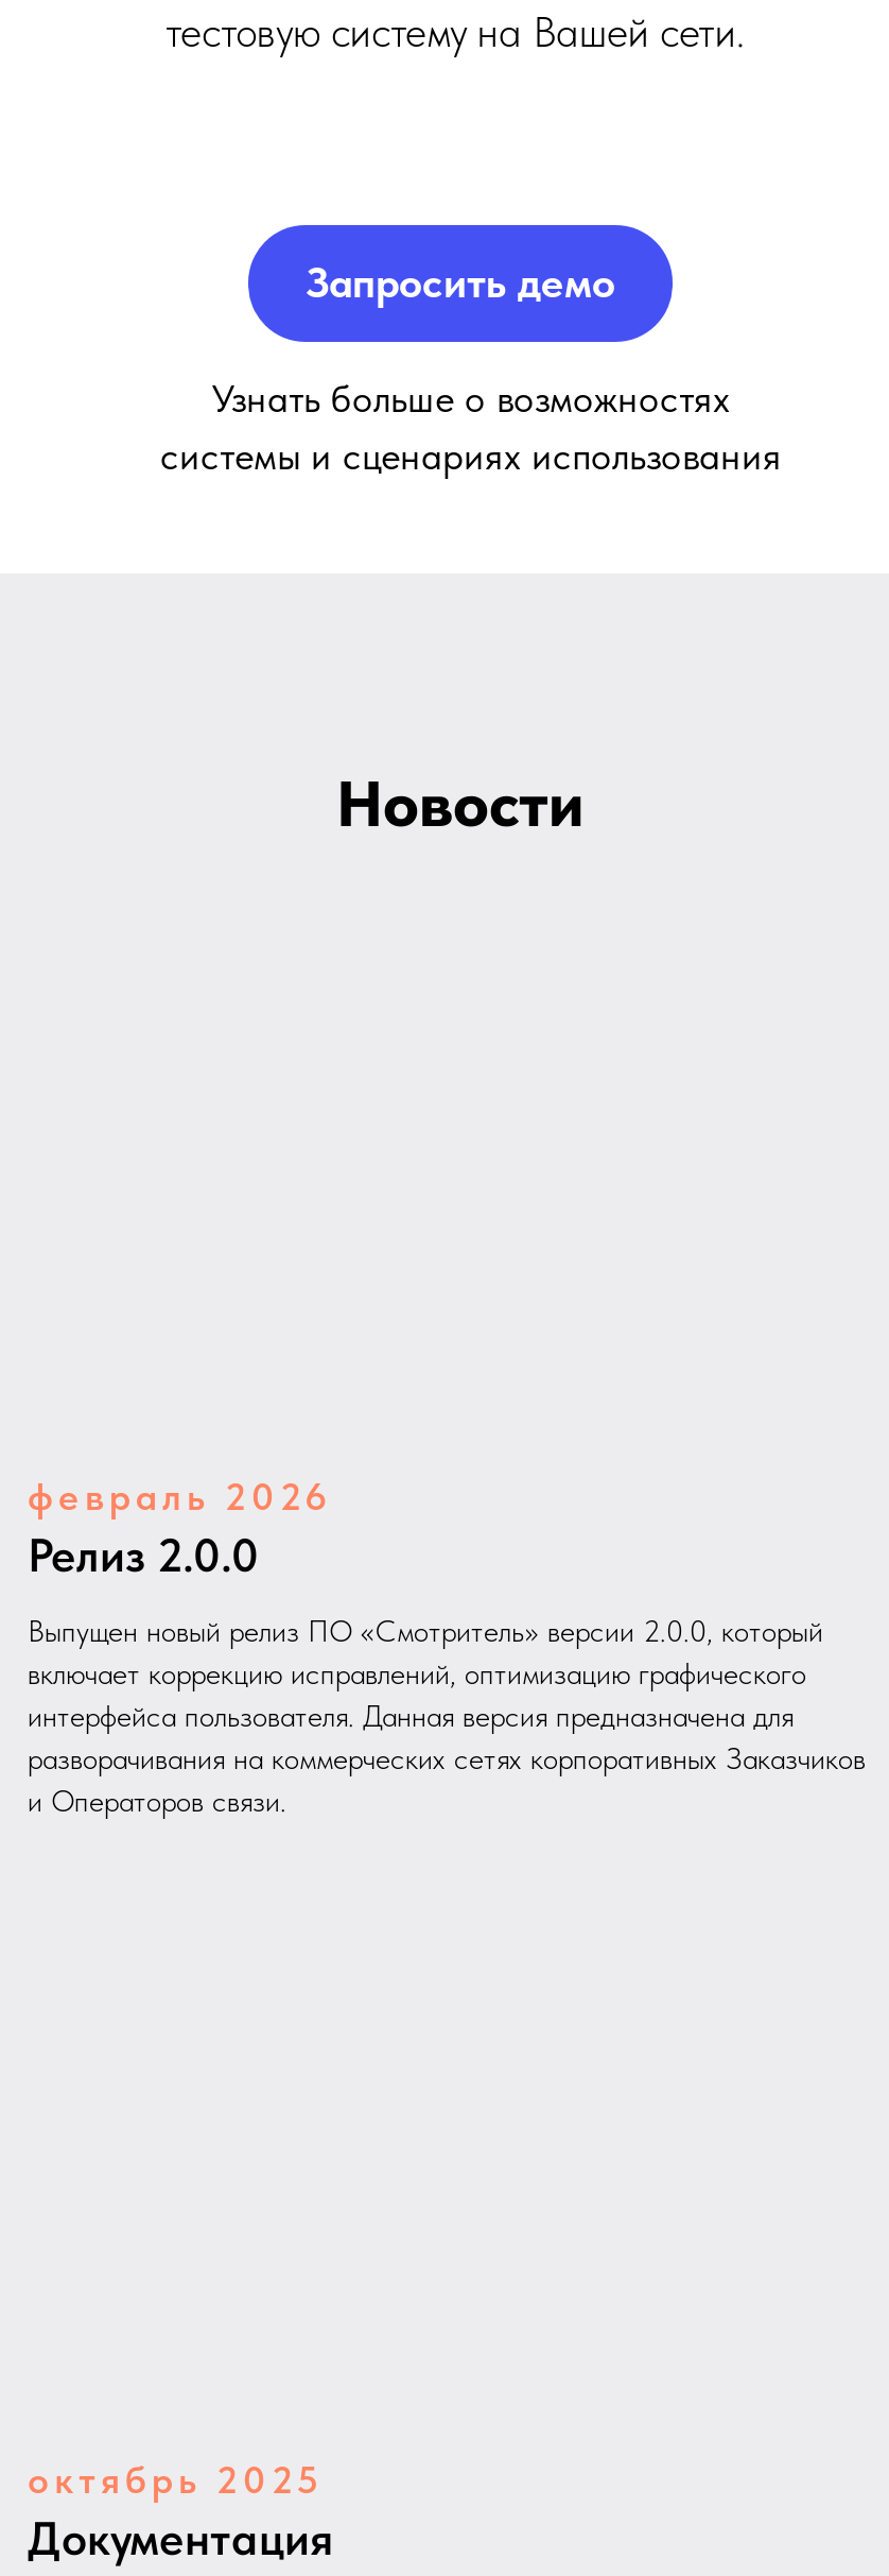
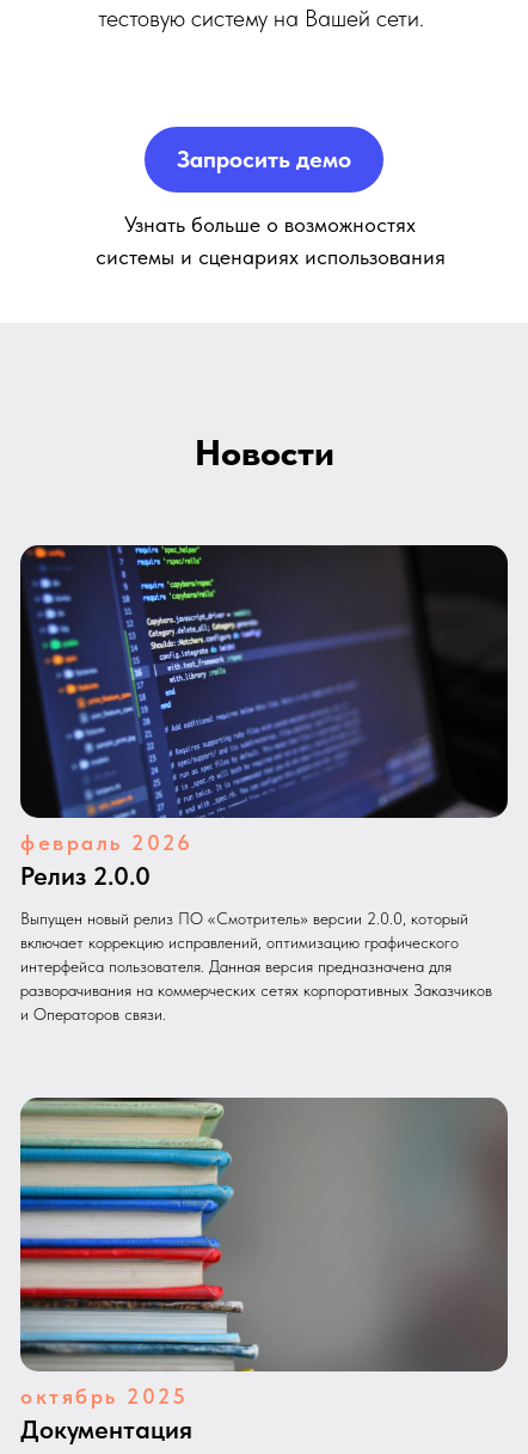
+ [image]

+ [image]
